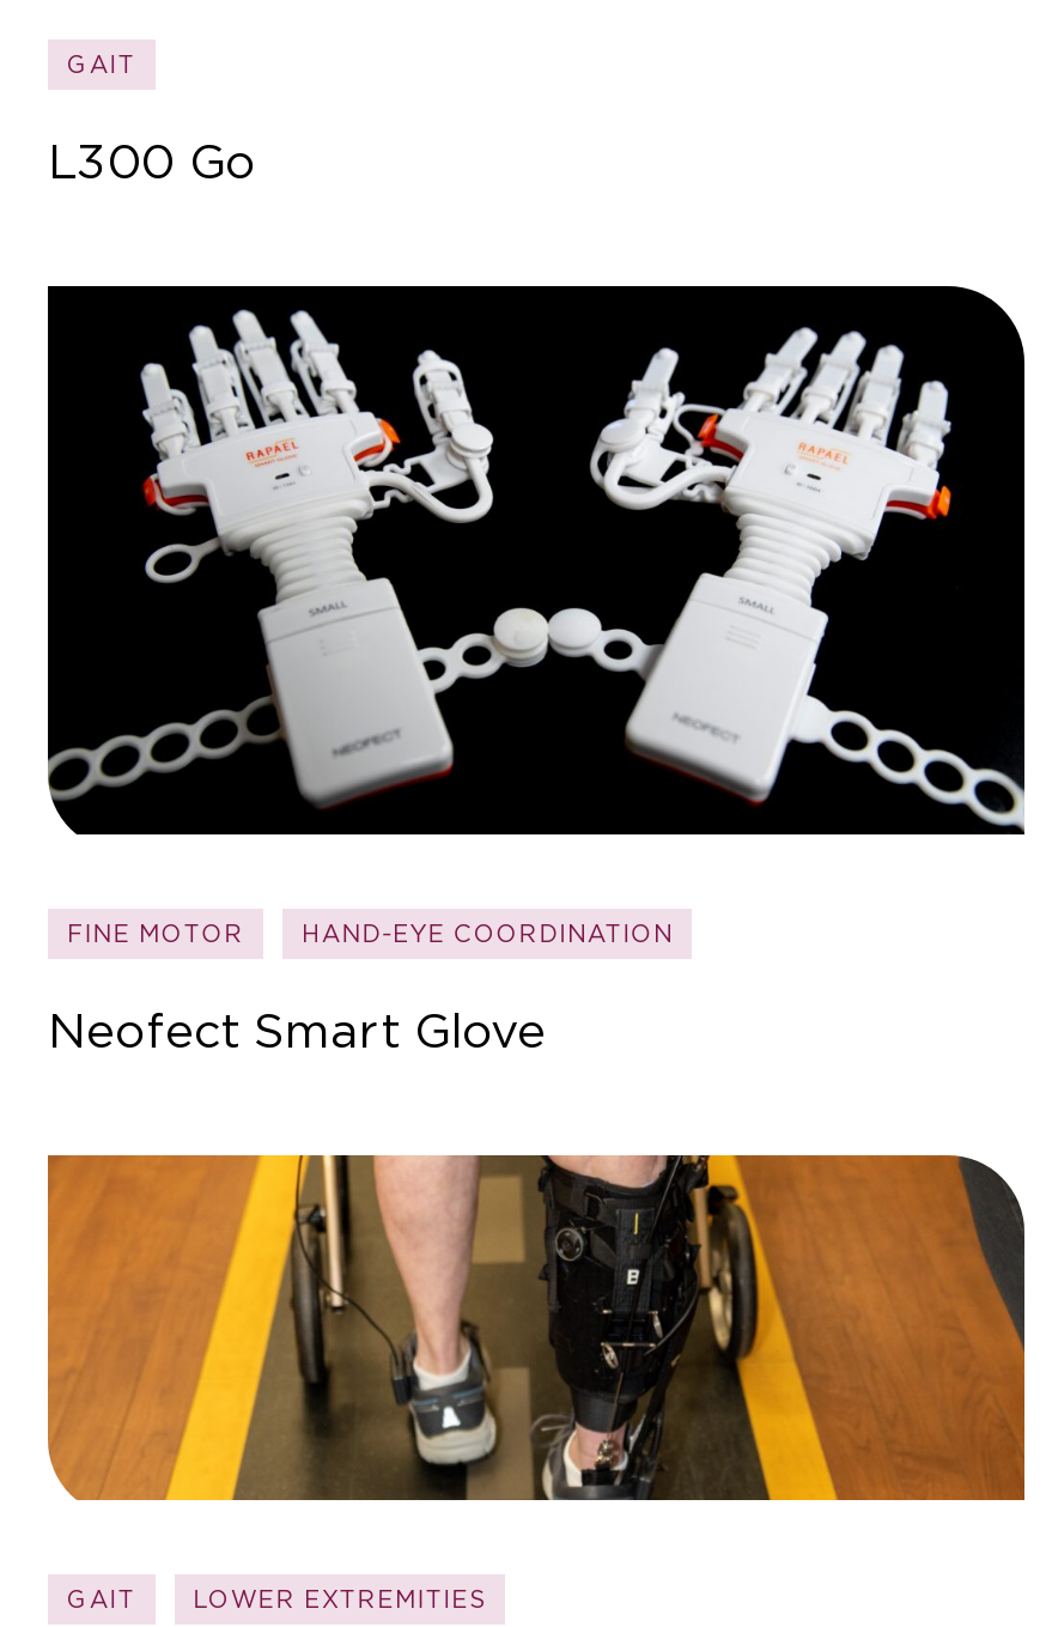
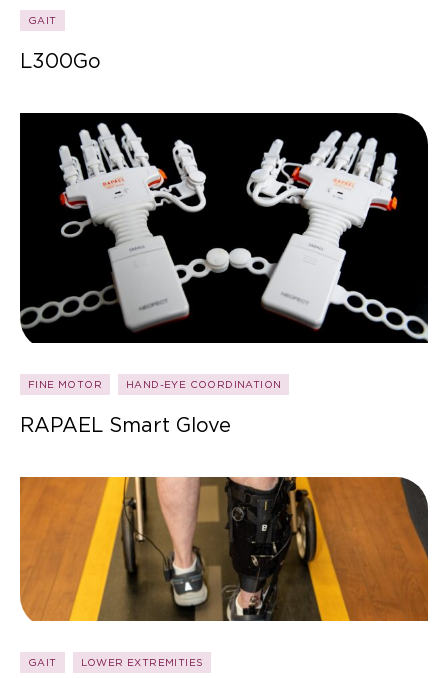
- L300 Go
+ L300Go

- Neofect Smart Glove
+ RAPAEL Smart Glove
